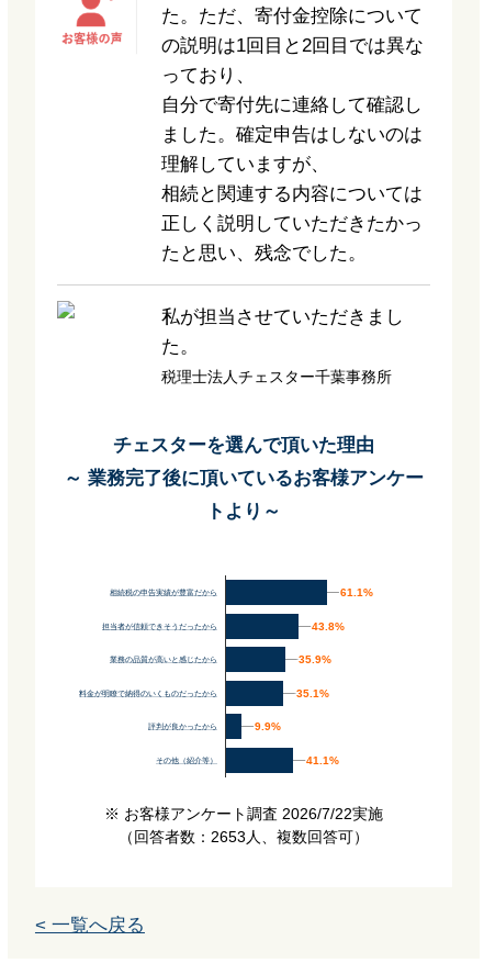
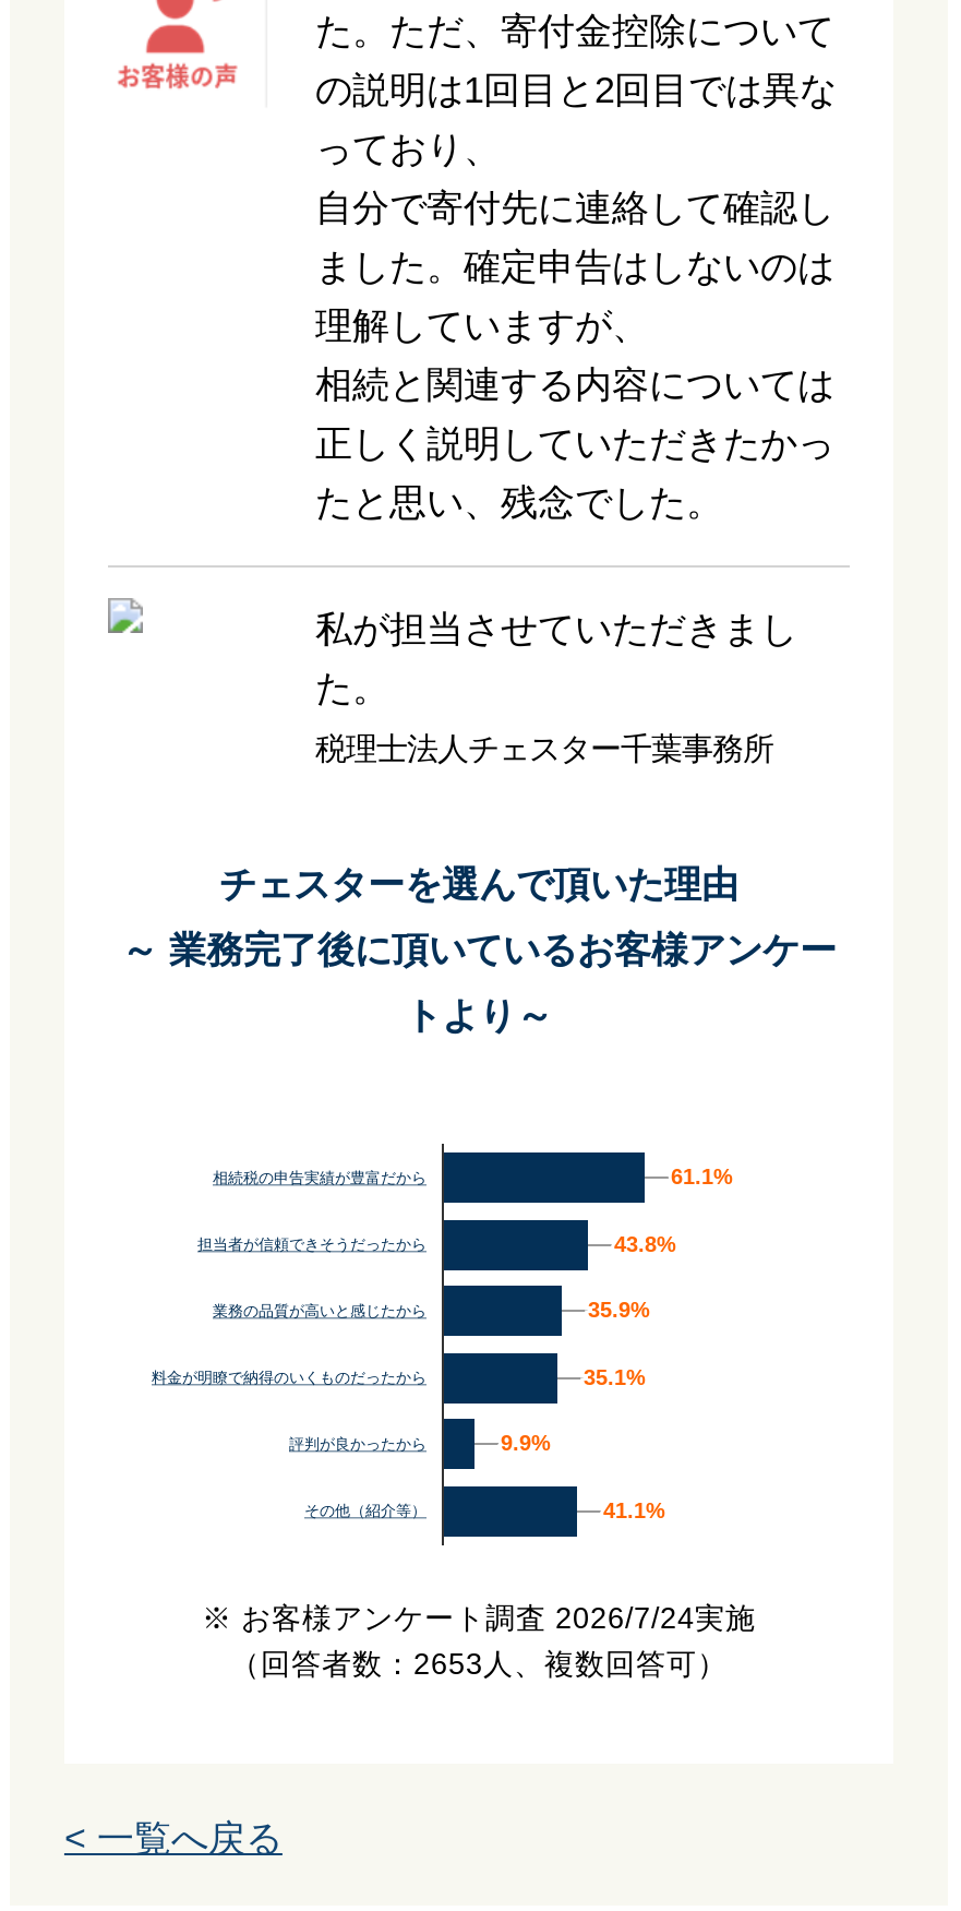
- ※ お客様アンケート調査 2026/7/22実施
+ ※ お客様アンケート調査 2026/7/24実施
